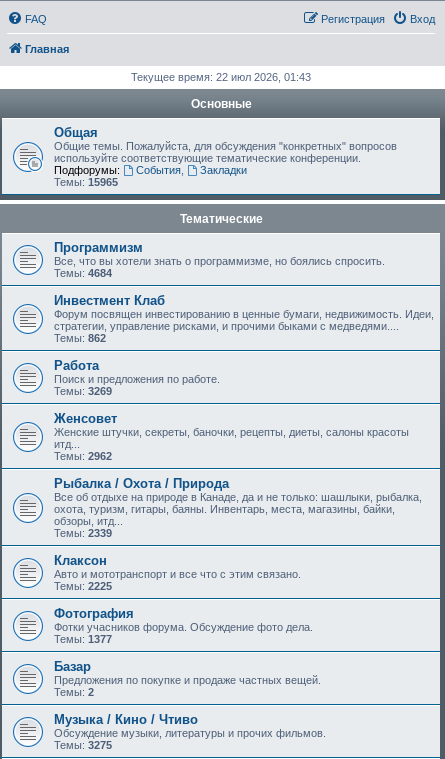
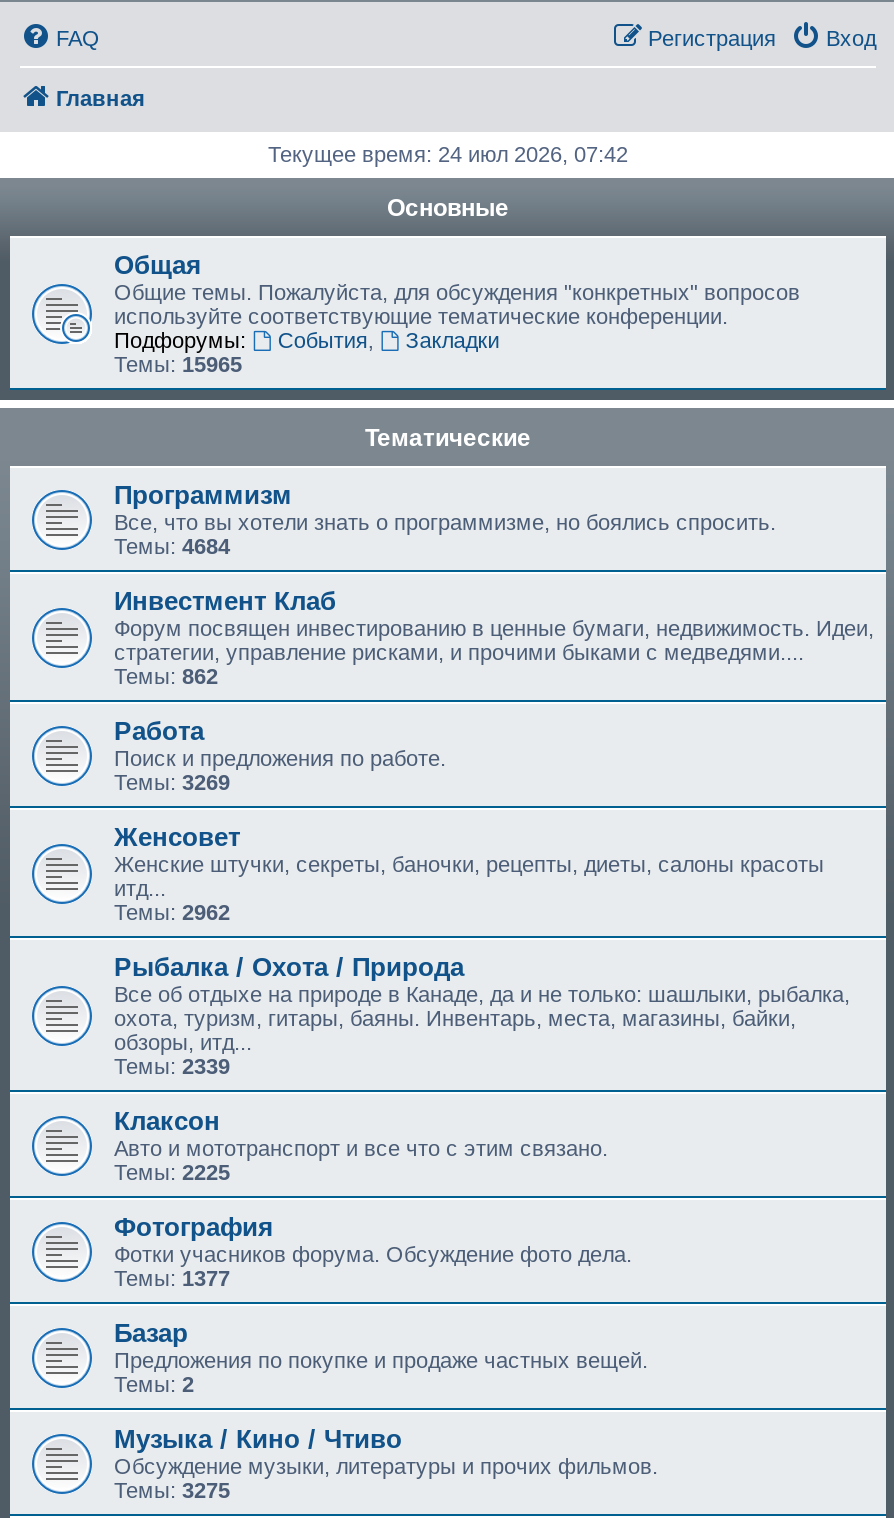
- Текущее время: 22 июл 2026, 01:43
+ Текущее время: 24 июл 2026, 07:42
